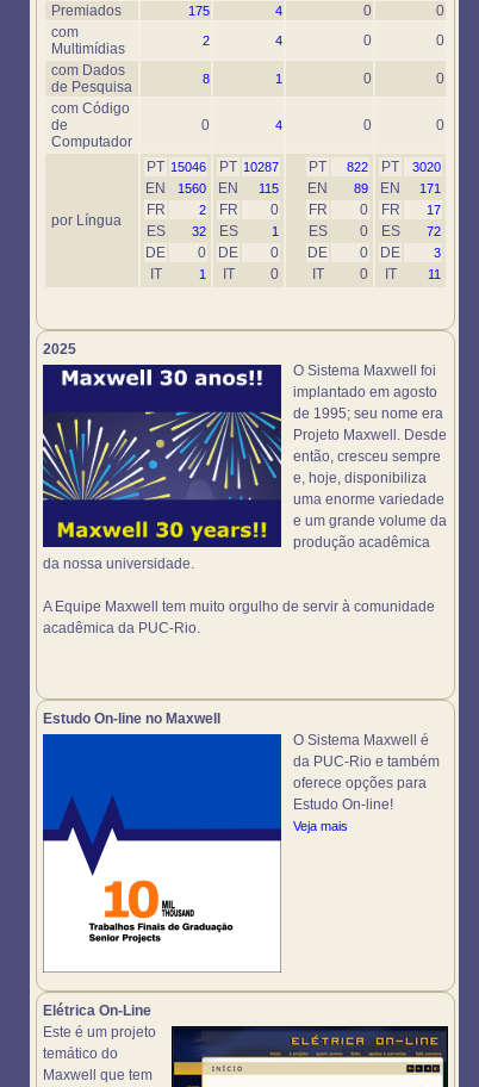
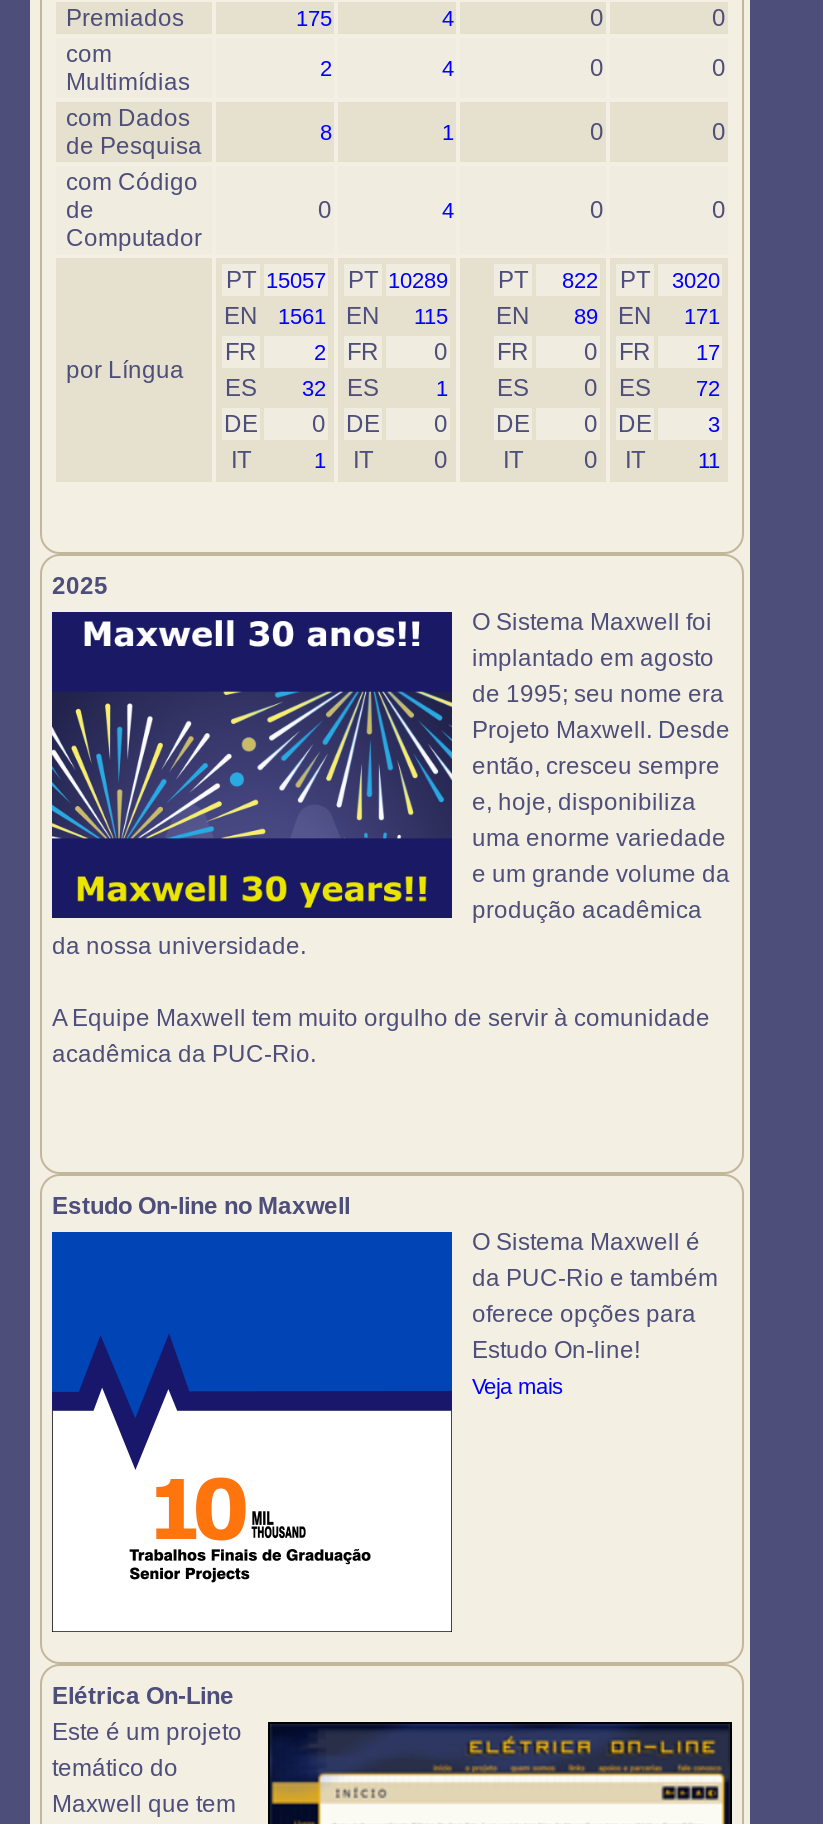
- PT 15046
+ PT 15057

- PT 10287
+ PT 10289

- EN 1560 EN 115 EN 89 EN 171
+ EN 1561 EN 115 EN 89 EN 171
